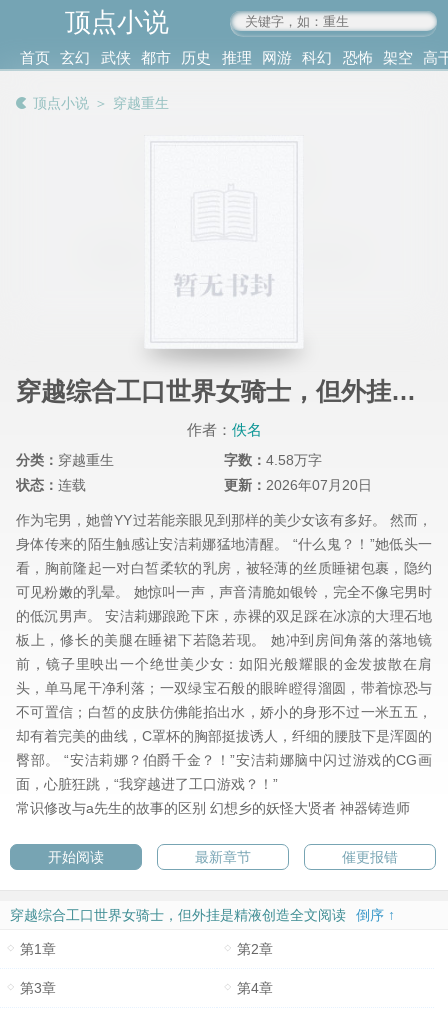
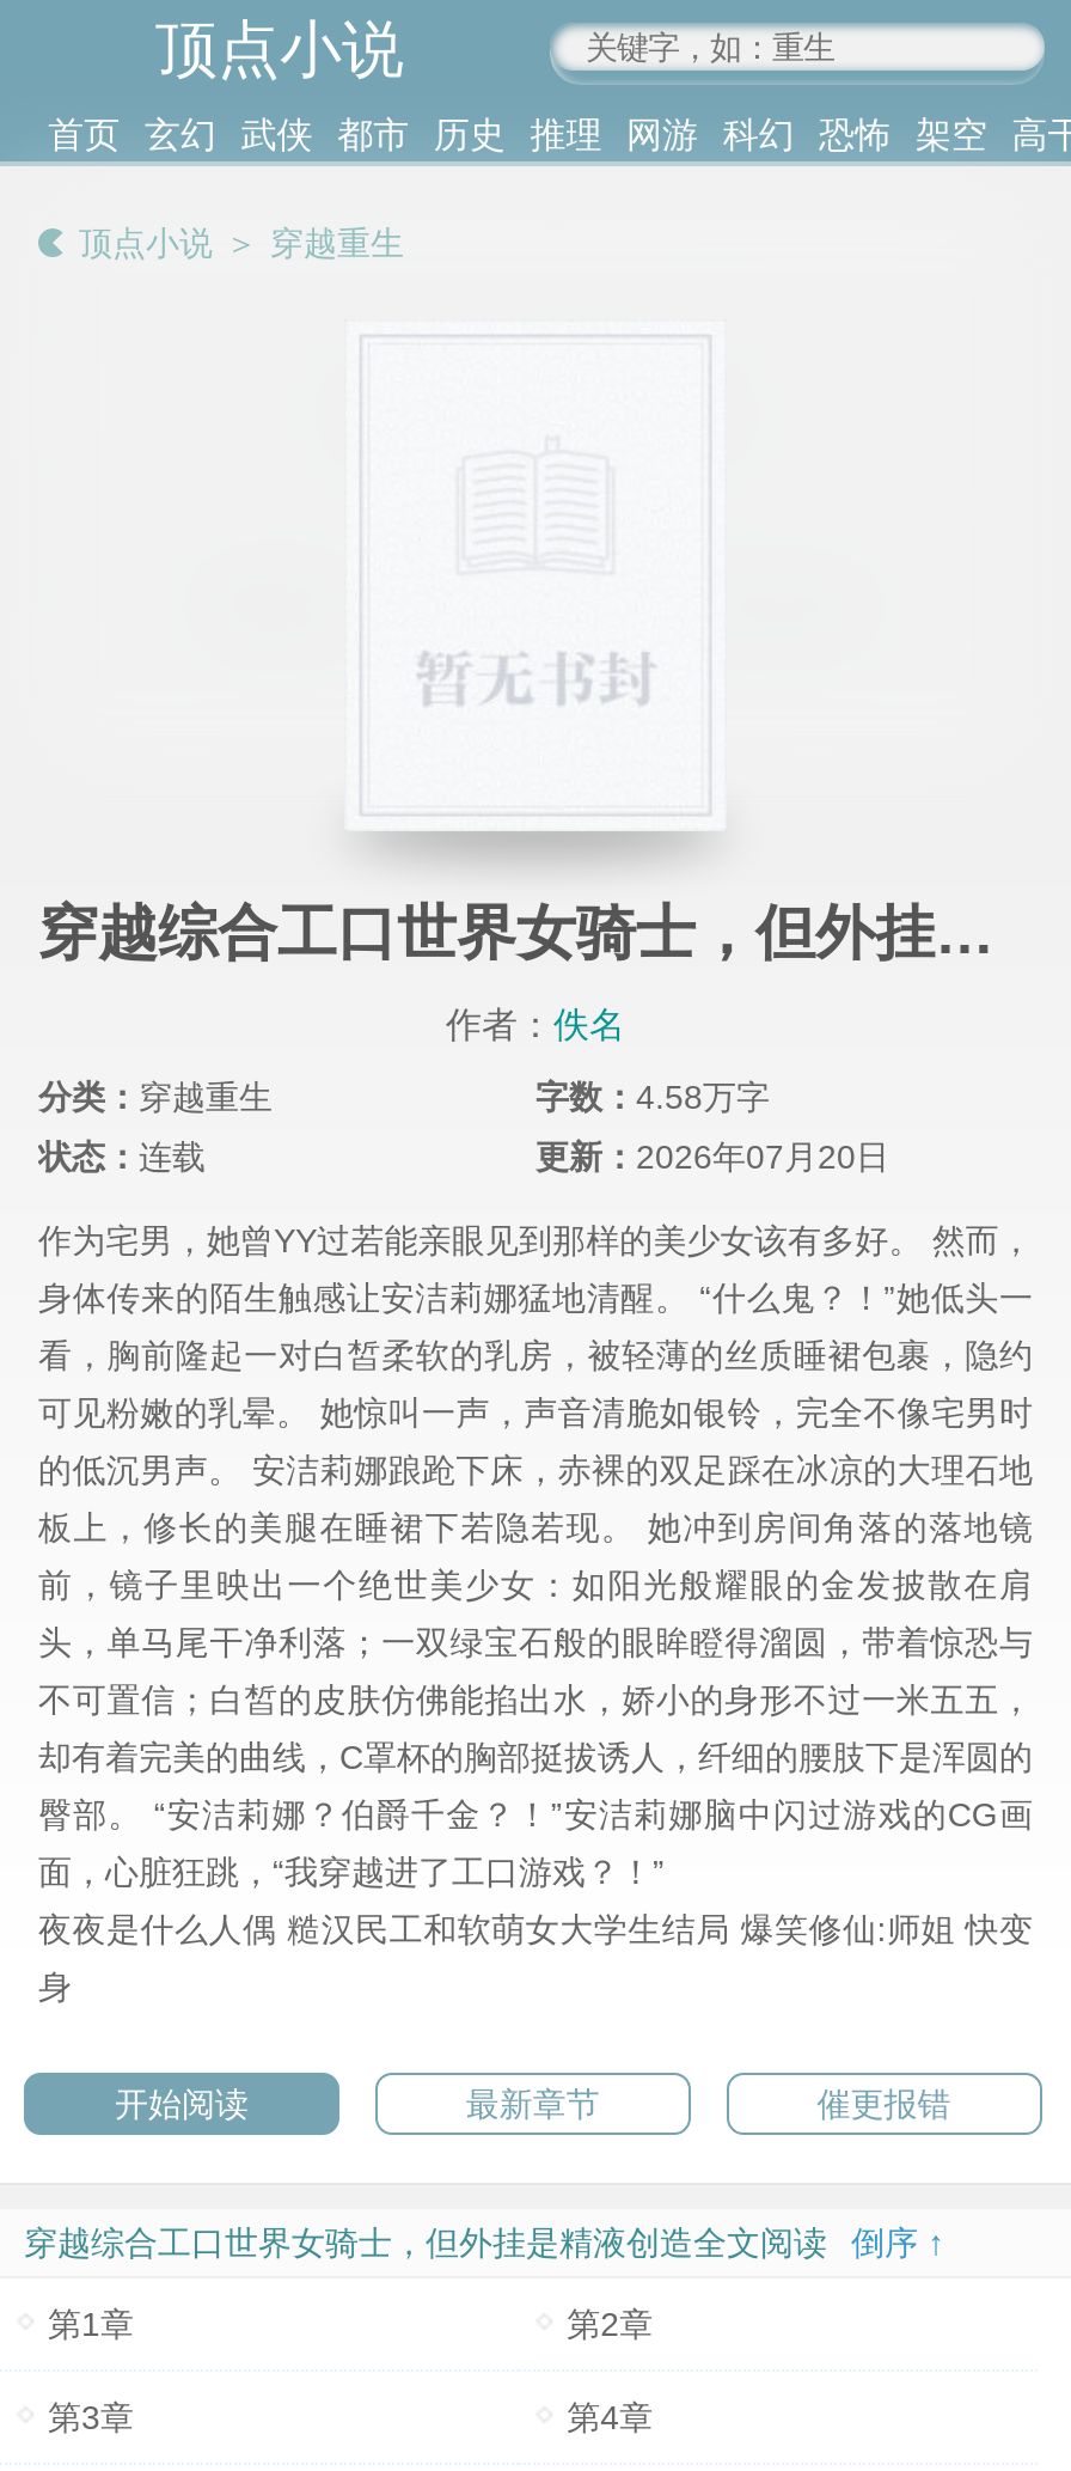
- 常识修改与a先生的故事的区别 幻想乡的妖怪大贤者 神器铸造师
+ 夜夜是什么人偶 糙汉民工和软萌女大学生结局 爆笑修仙:师姐 快变
+ 身
